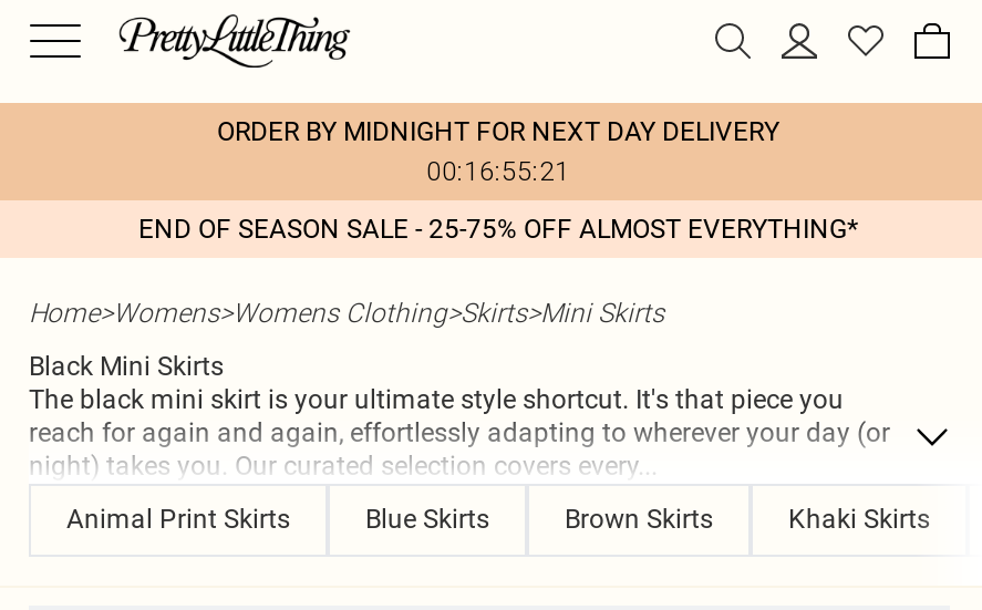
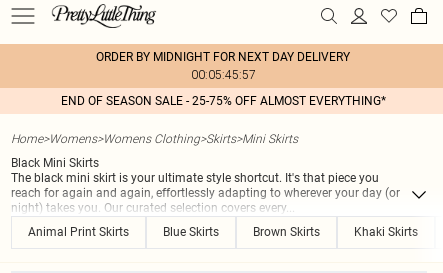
- 00:16:55:21
+ 00:05:45:57
